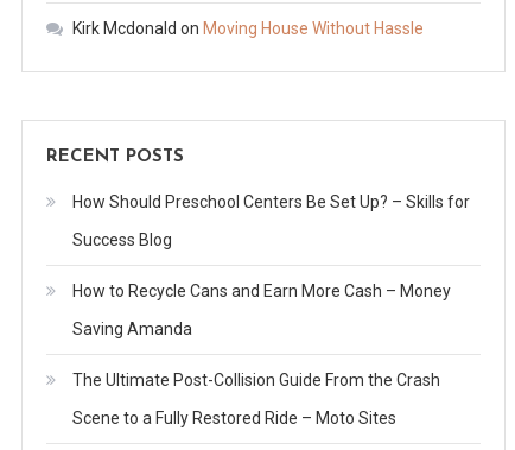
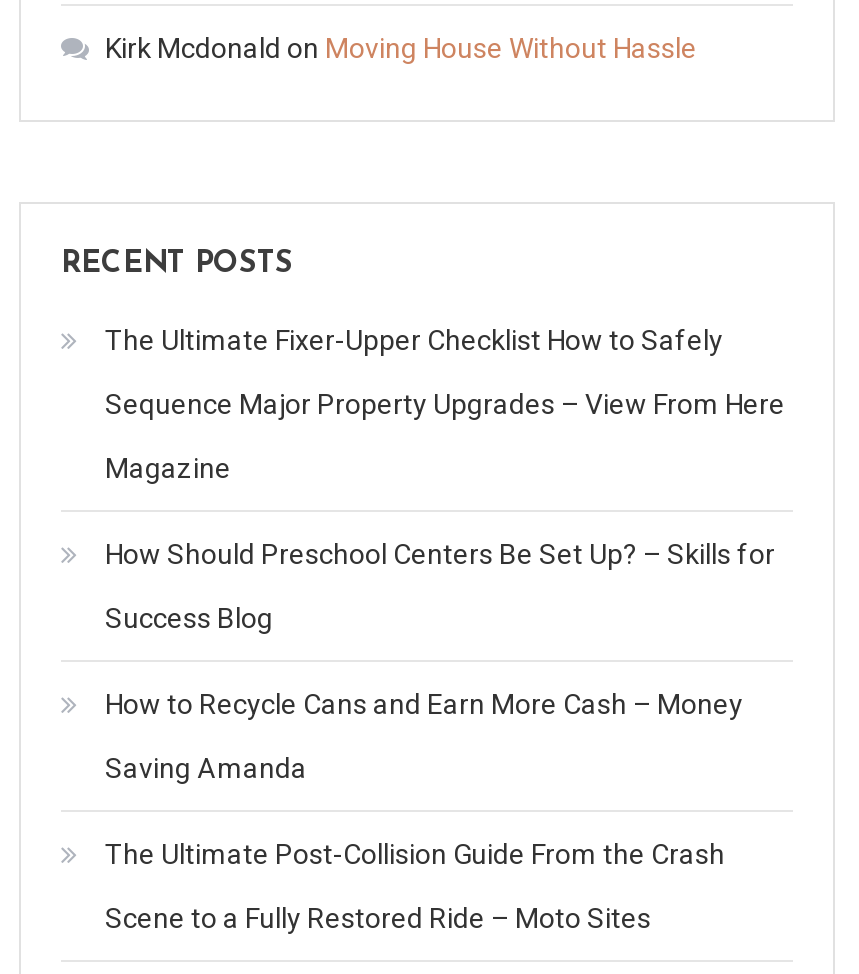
+ The Ultimate Fixer-Upper Checklist How to Safely
+ Sequence Major Property Upgrades – View From Here
+ Magazine
